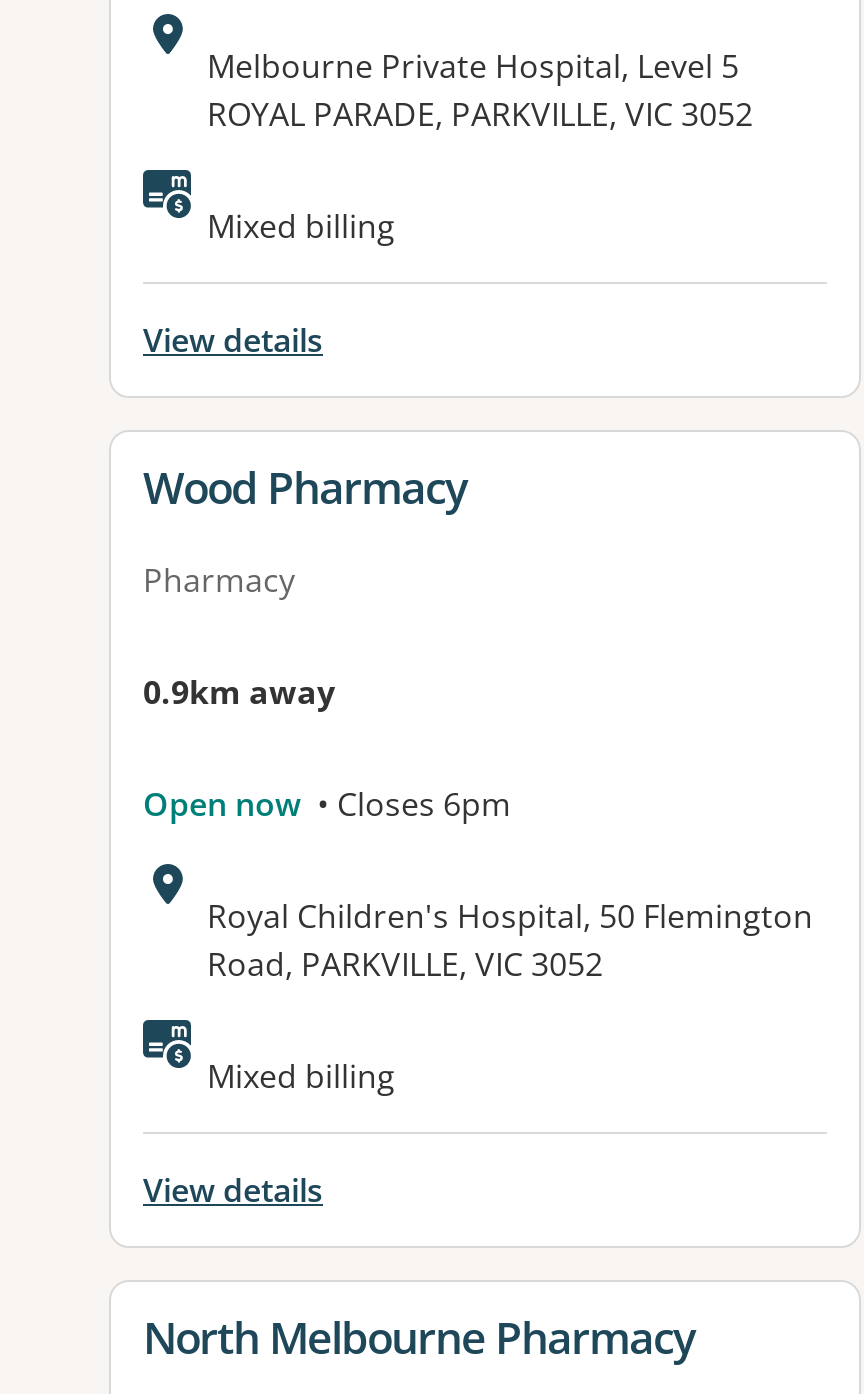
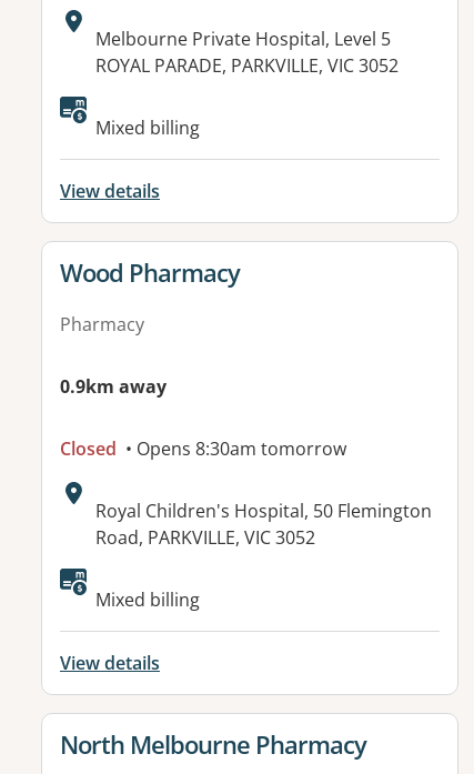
- Open now • Closes 6pm
+ Closed • Opens 8:30am tomorrow
